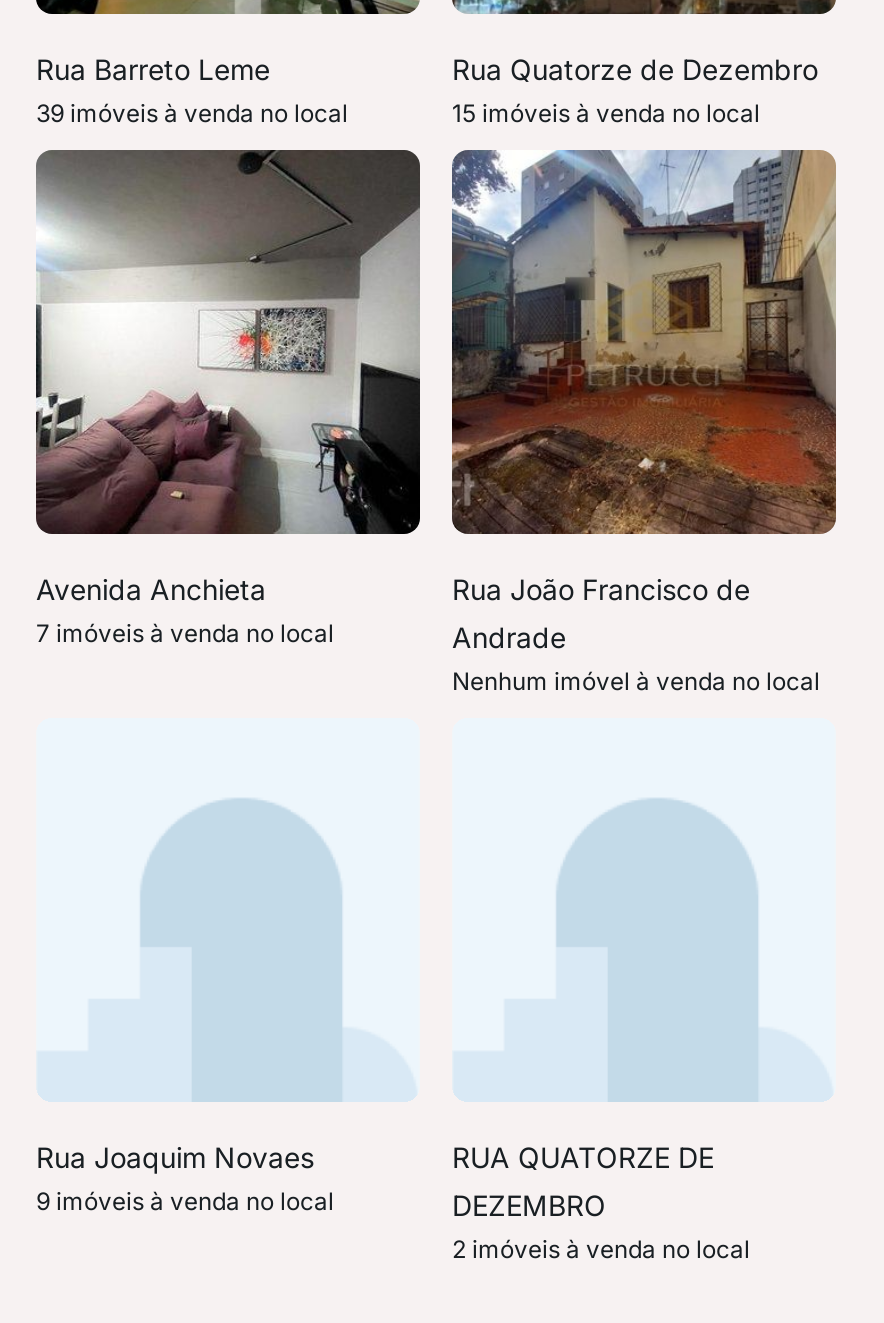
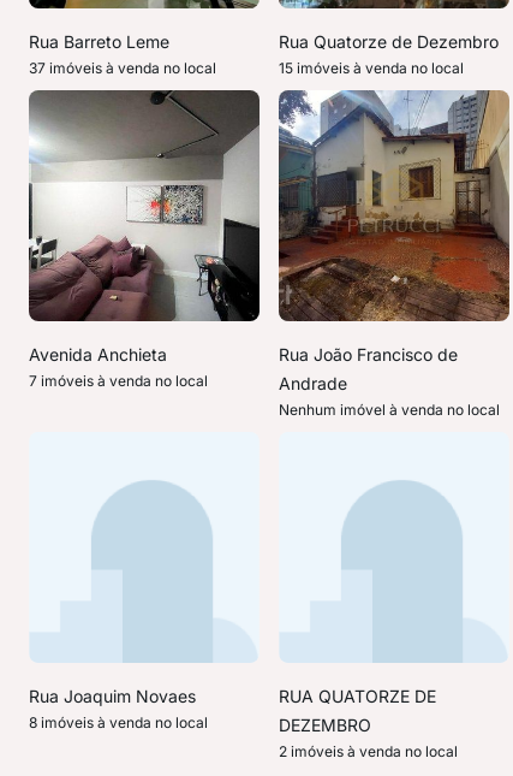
- 39 imóveis à venda no local
+ 37 imóveis à venda no local

- 9 imóveis à venda no local
+ 8 imóveis à venda no local
